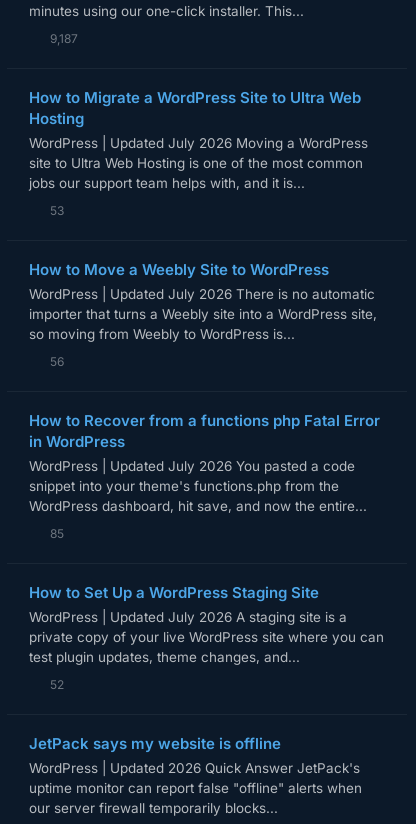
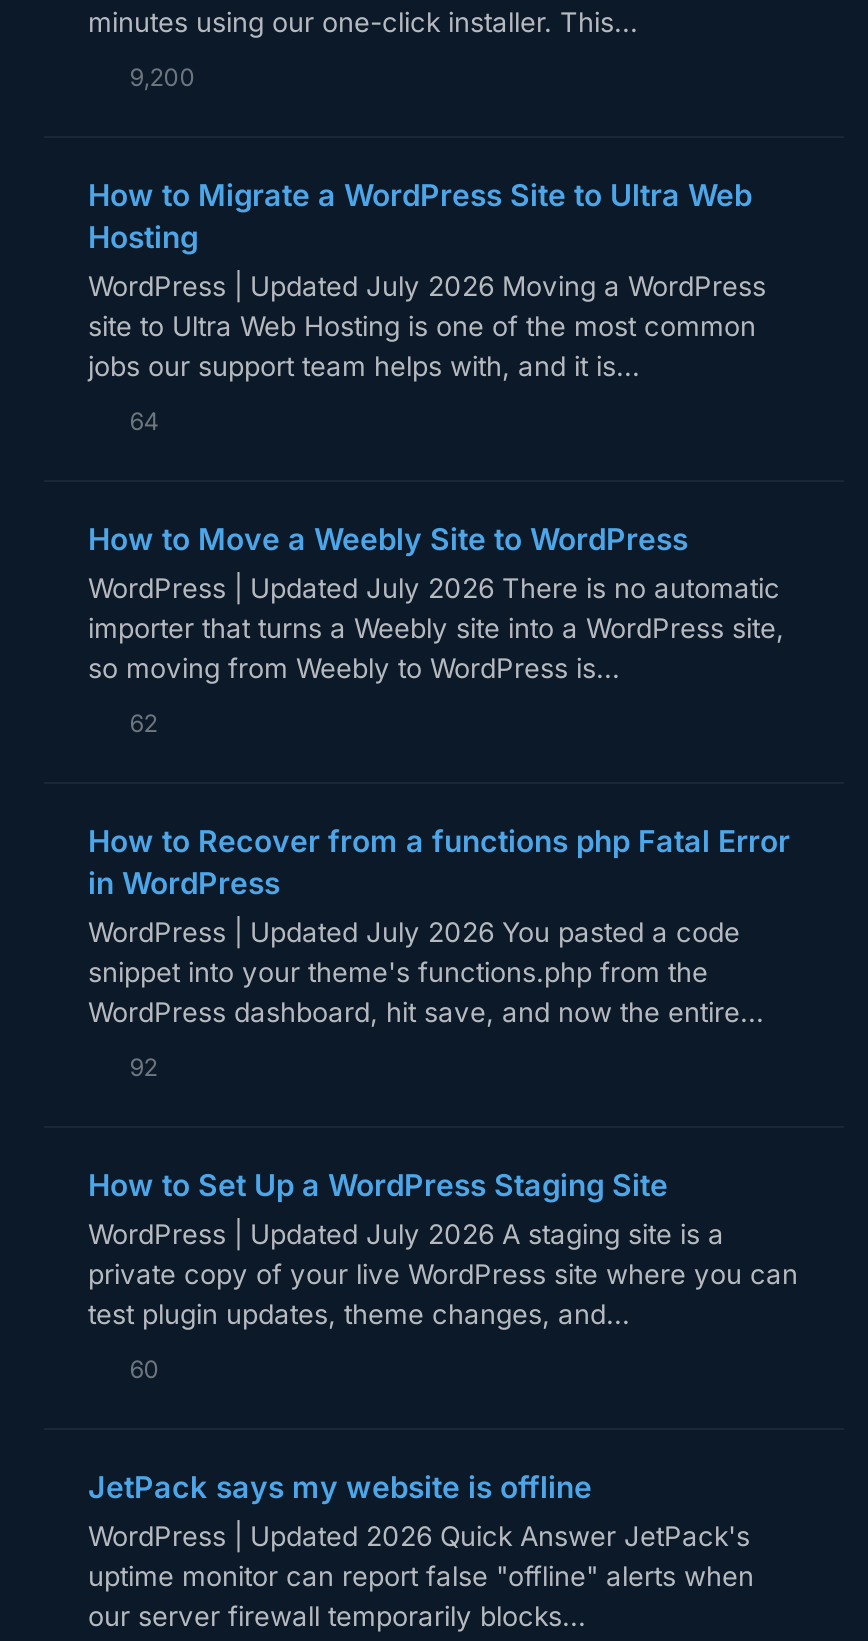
- 9,187
+ 9,200

- 53
+ 64

- 56
+ 62

- 85
+ 92

- 52
+ 60
